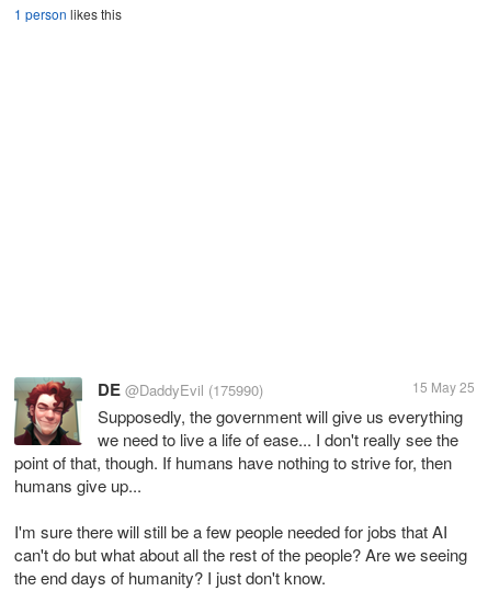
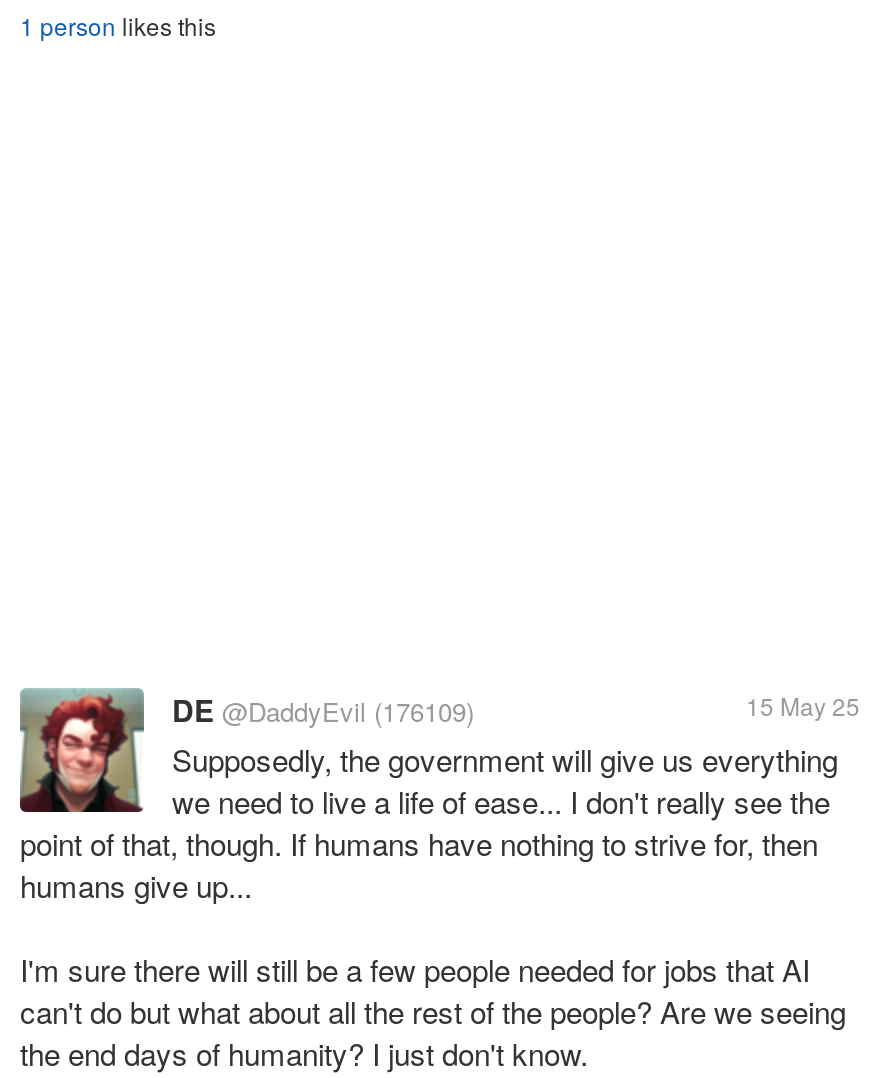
- DE @DaddyEvil (175990)
+ DE @DaddyEvil (176109)
